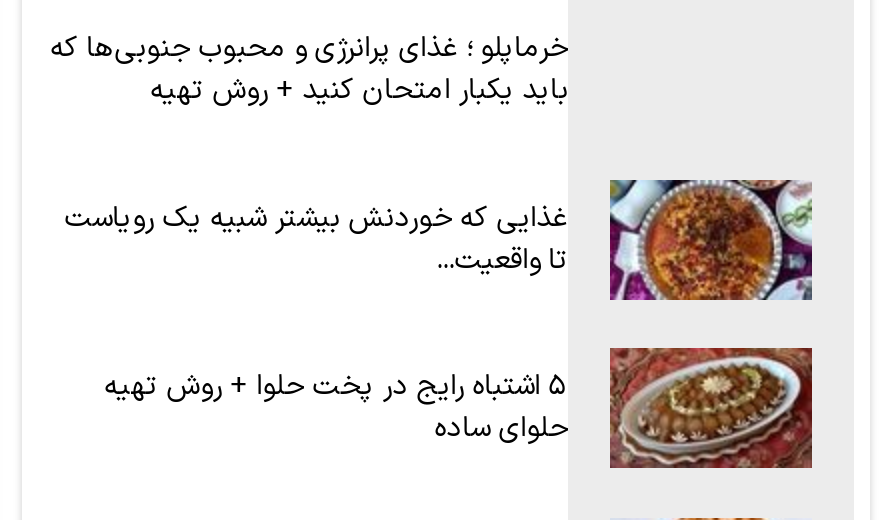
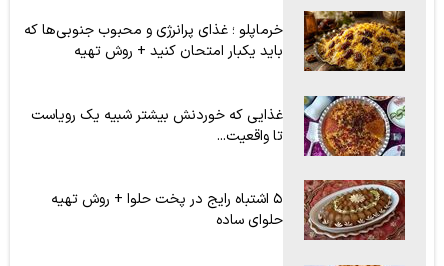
+ [image]
